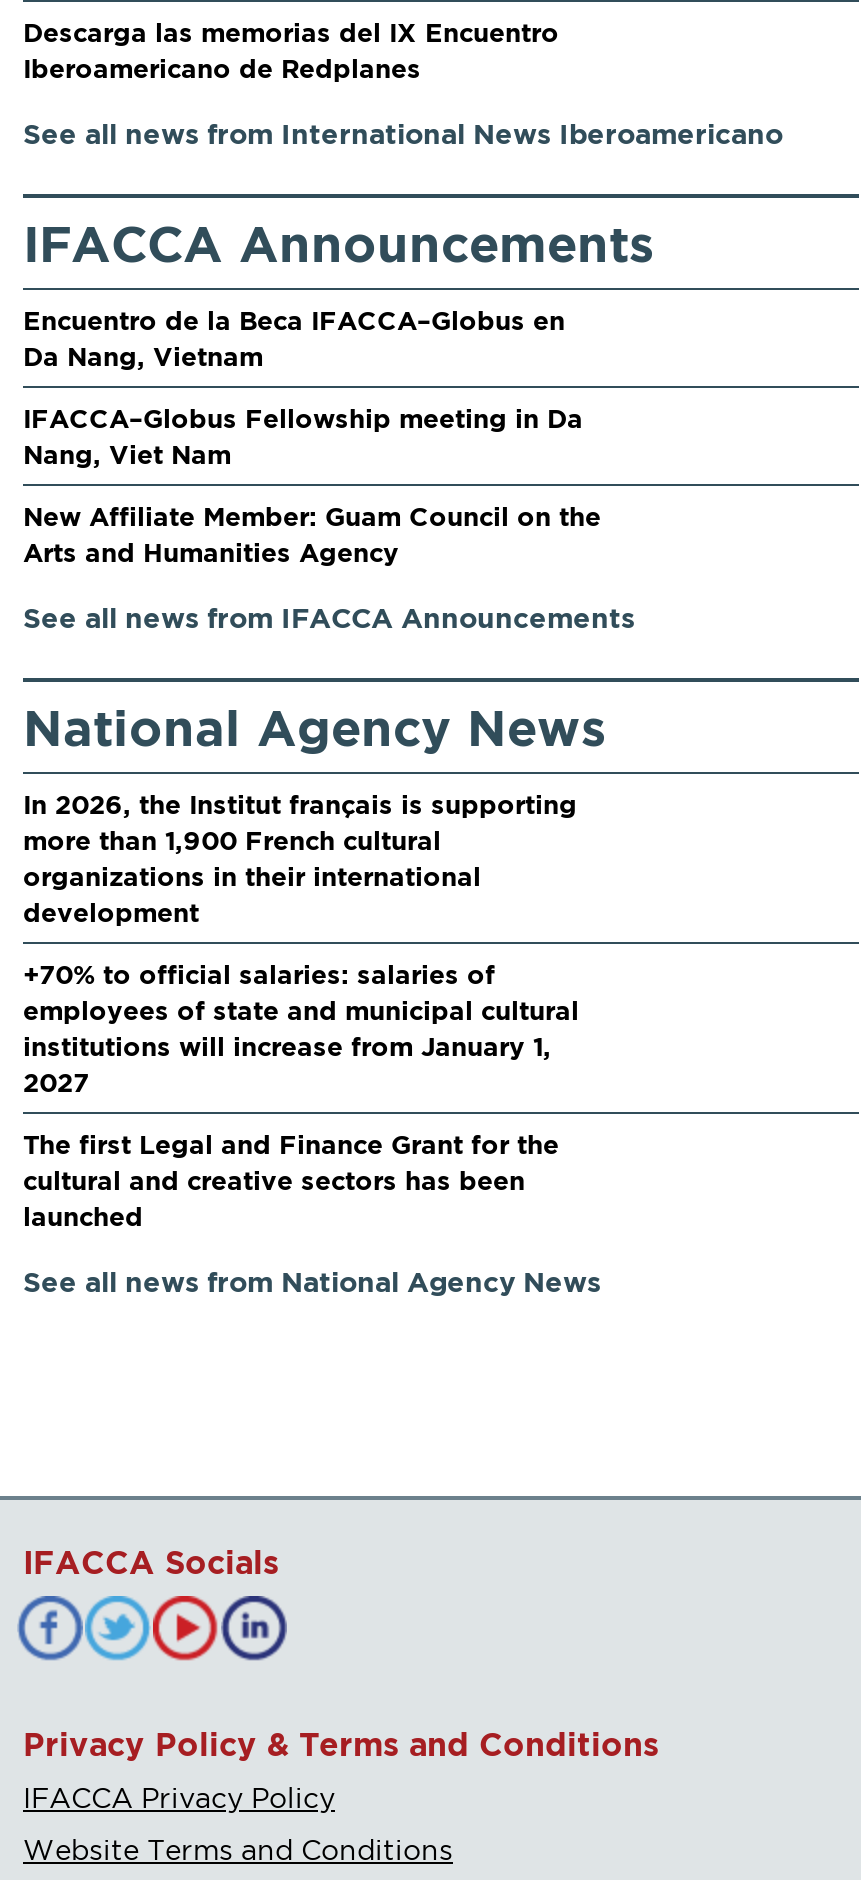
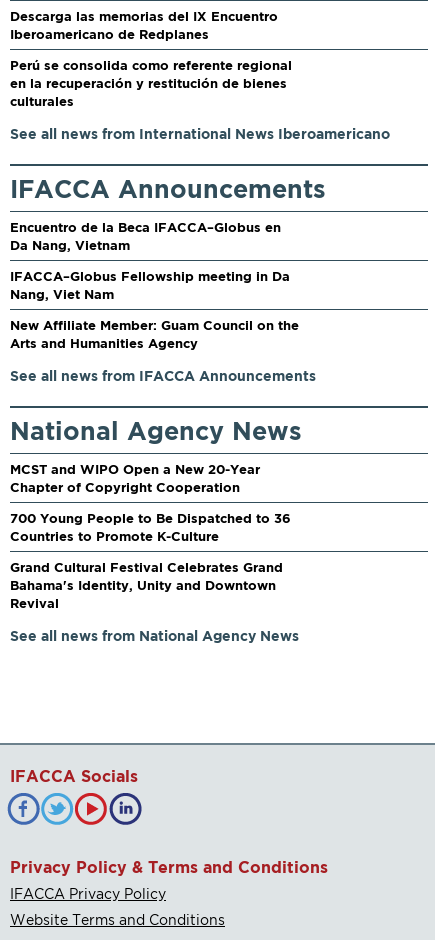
+ Perú se consolida como referente regional
+ en la recuperación y restitución de bienes
+ culturales

moved down: See all news from International News Iberoamericano | IFACCA Announcements | Encuentro de la Beca IFACCA–Globus en | ... | See all news from IFACCA Announcements | National Agency News

- In 2026, the Institut français is supporting
- more than 1,900 French cultural
- organizations in their international
- development
+ MCST and WIPO Open a New 20-Year
+ Chapter of Copyright Cooperation

- +70% to official salaries: salaries of
- employees of state and municipal cultural
- institutions will increase from January 1,
- 2027
+ 700 Young People to Be Dispatched to 36
+ Countries to Promote K-Culture

- The first Legal and Finance Grant for the
- cultural and creative sectors has been
- launched
+ Grand Cultural Festival Celebrates Grand
+ Bahama's Identity, Unity and Downtown
+ Revival
